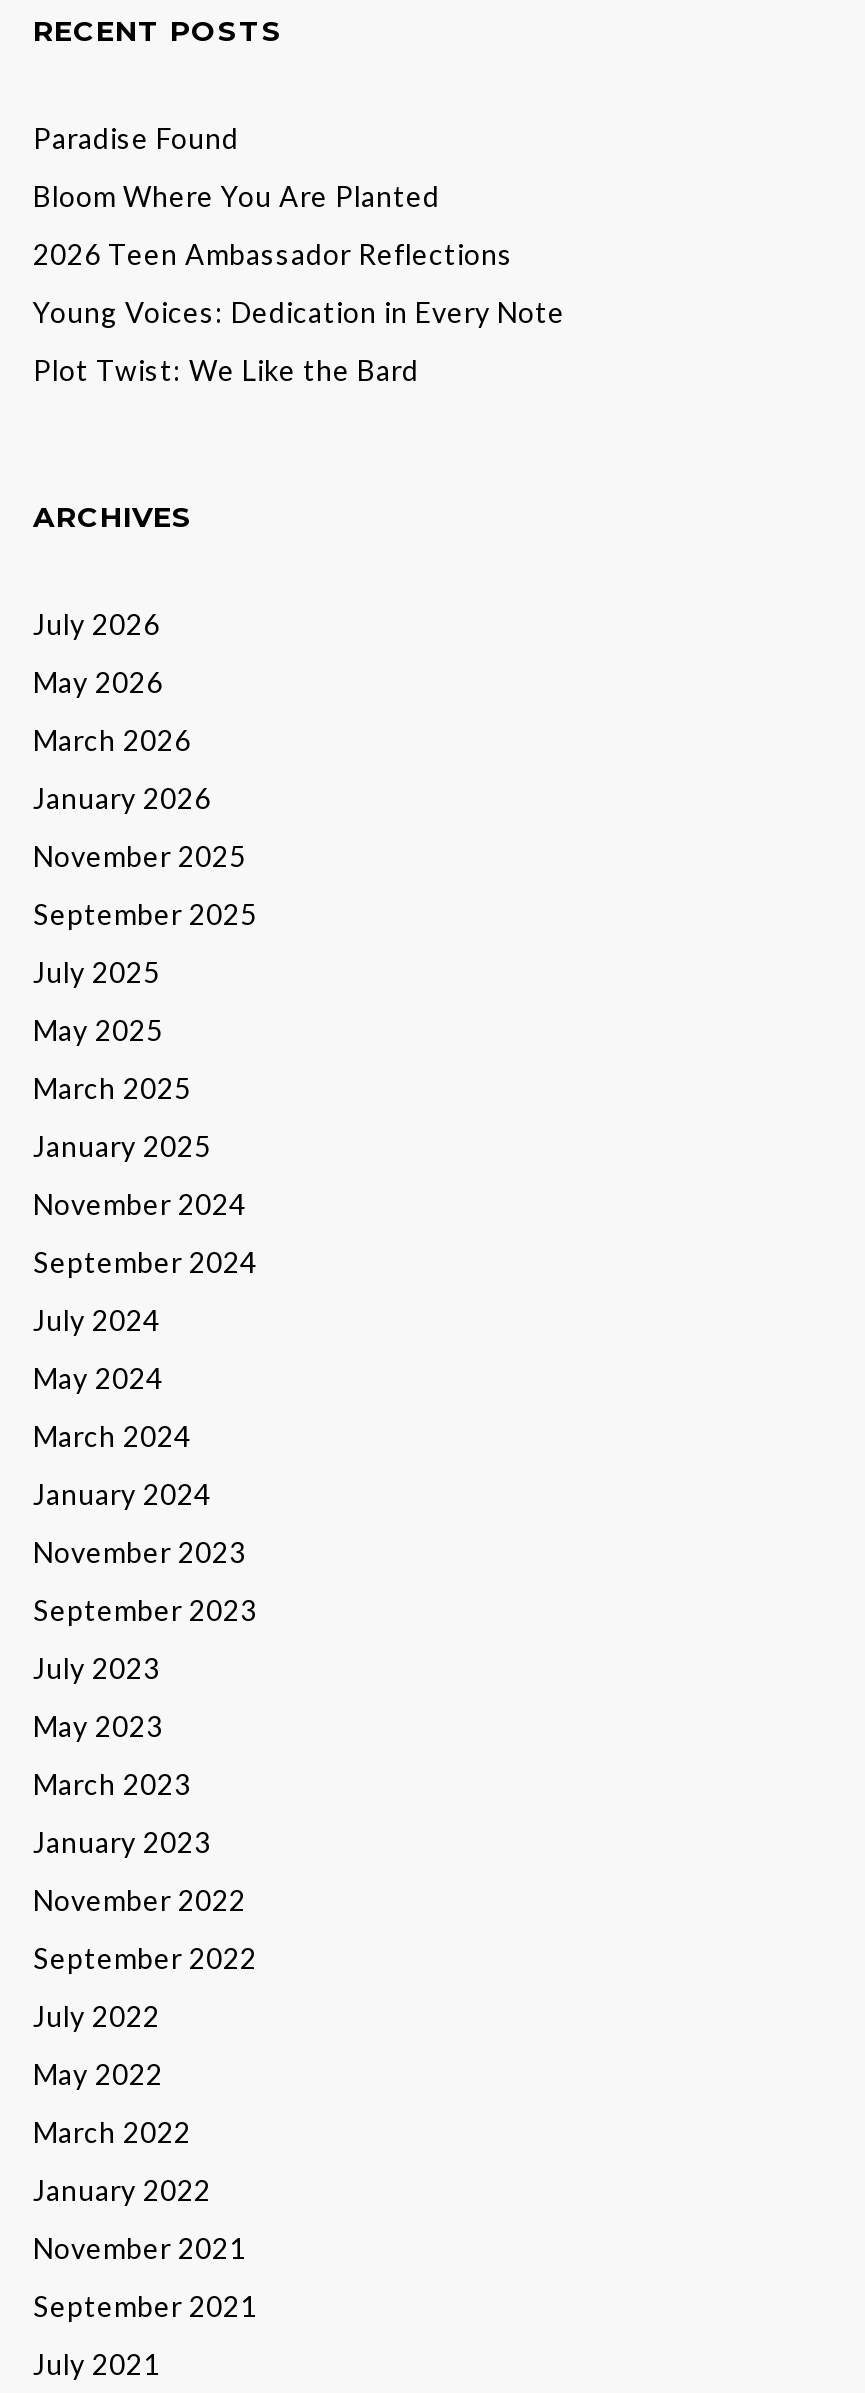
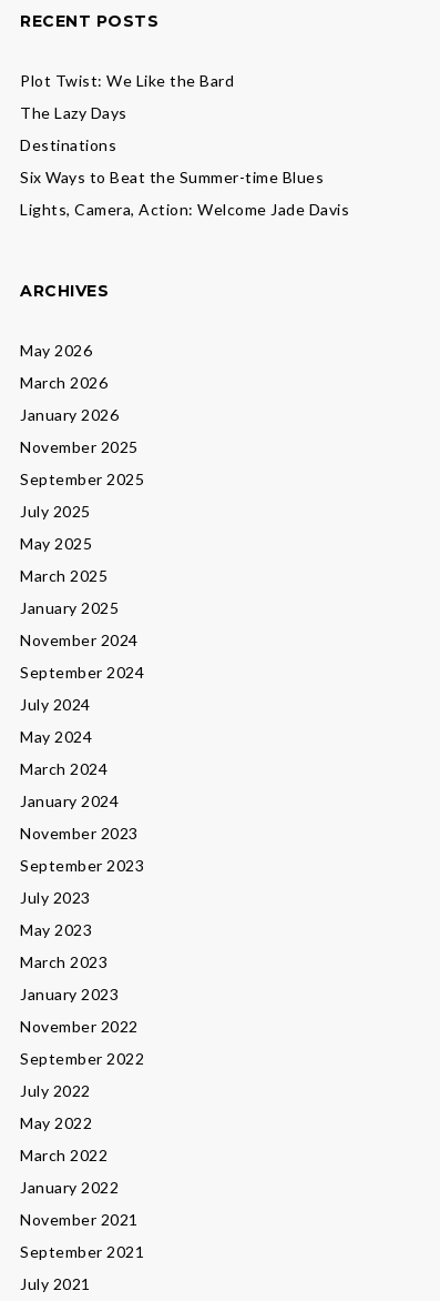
- Paradise Found
- Bloom Where You Are Planted
- 2026 Teen Ambassador Reflections
- Young Voices: Dedication in Every Note

moved up: Plot Twist: We Like the Bard

+ The Lazy Days
+ Destinations
+ Six Ways to Beat the Summer-time Blues
+ Lights, Camera, Action: Welcome Jade Davis

- July 2026
